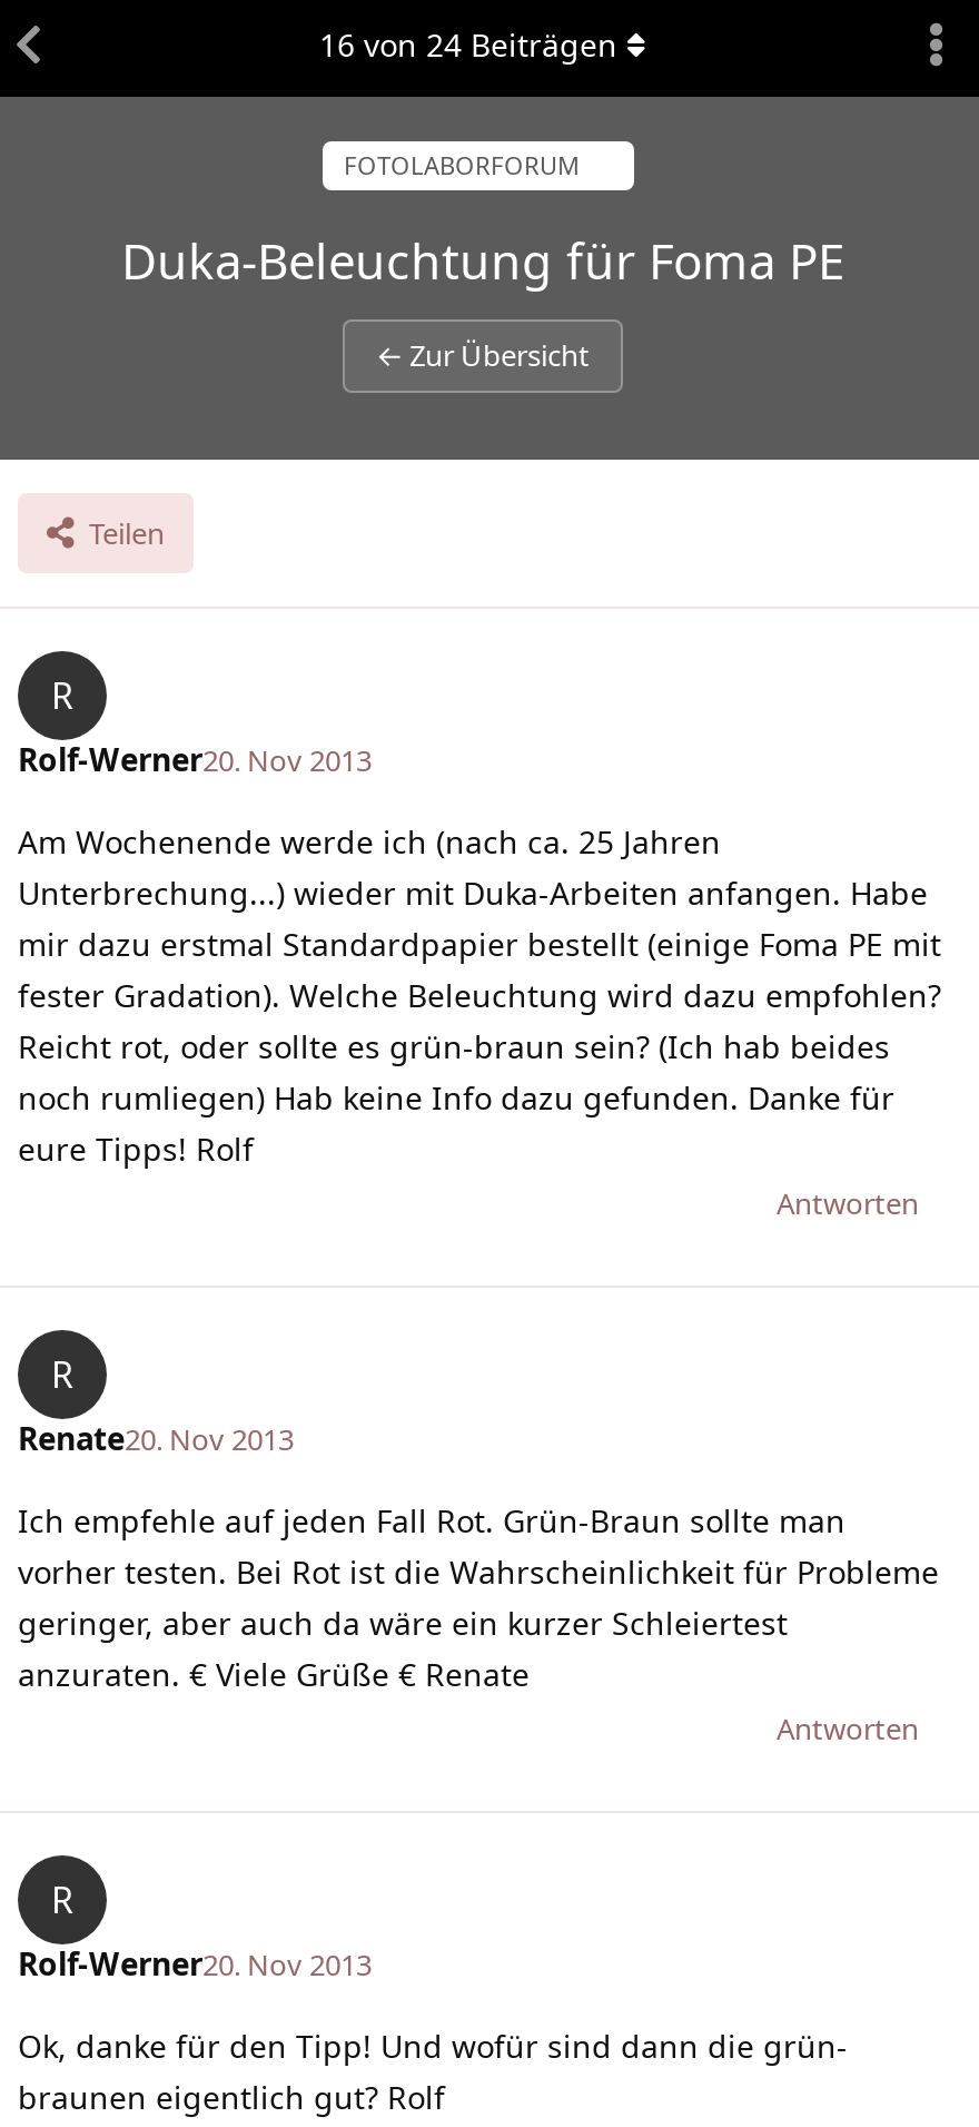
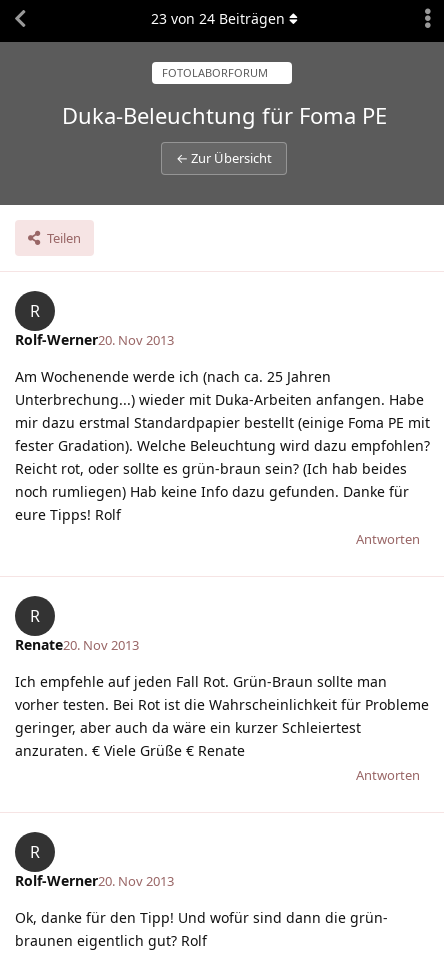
- 16 von 24 Beiträgen
+ 23 von 24 Beiträgen
